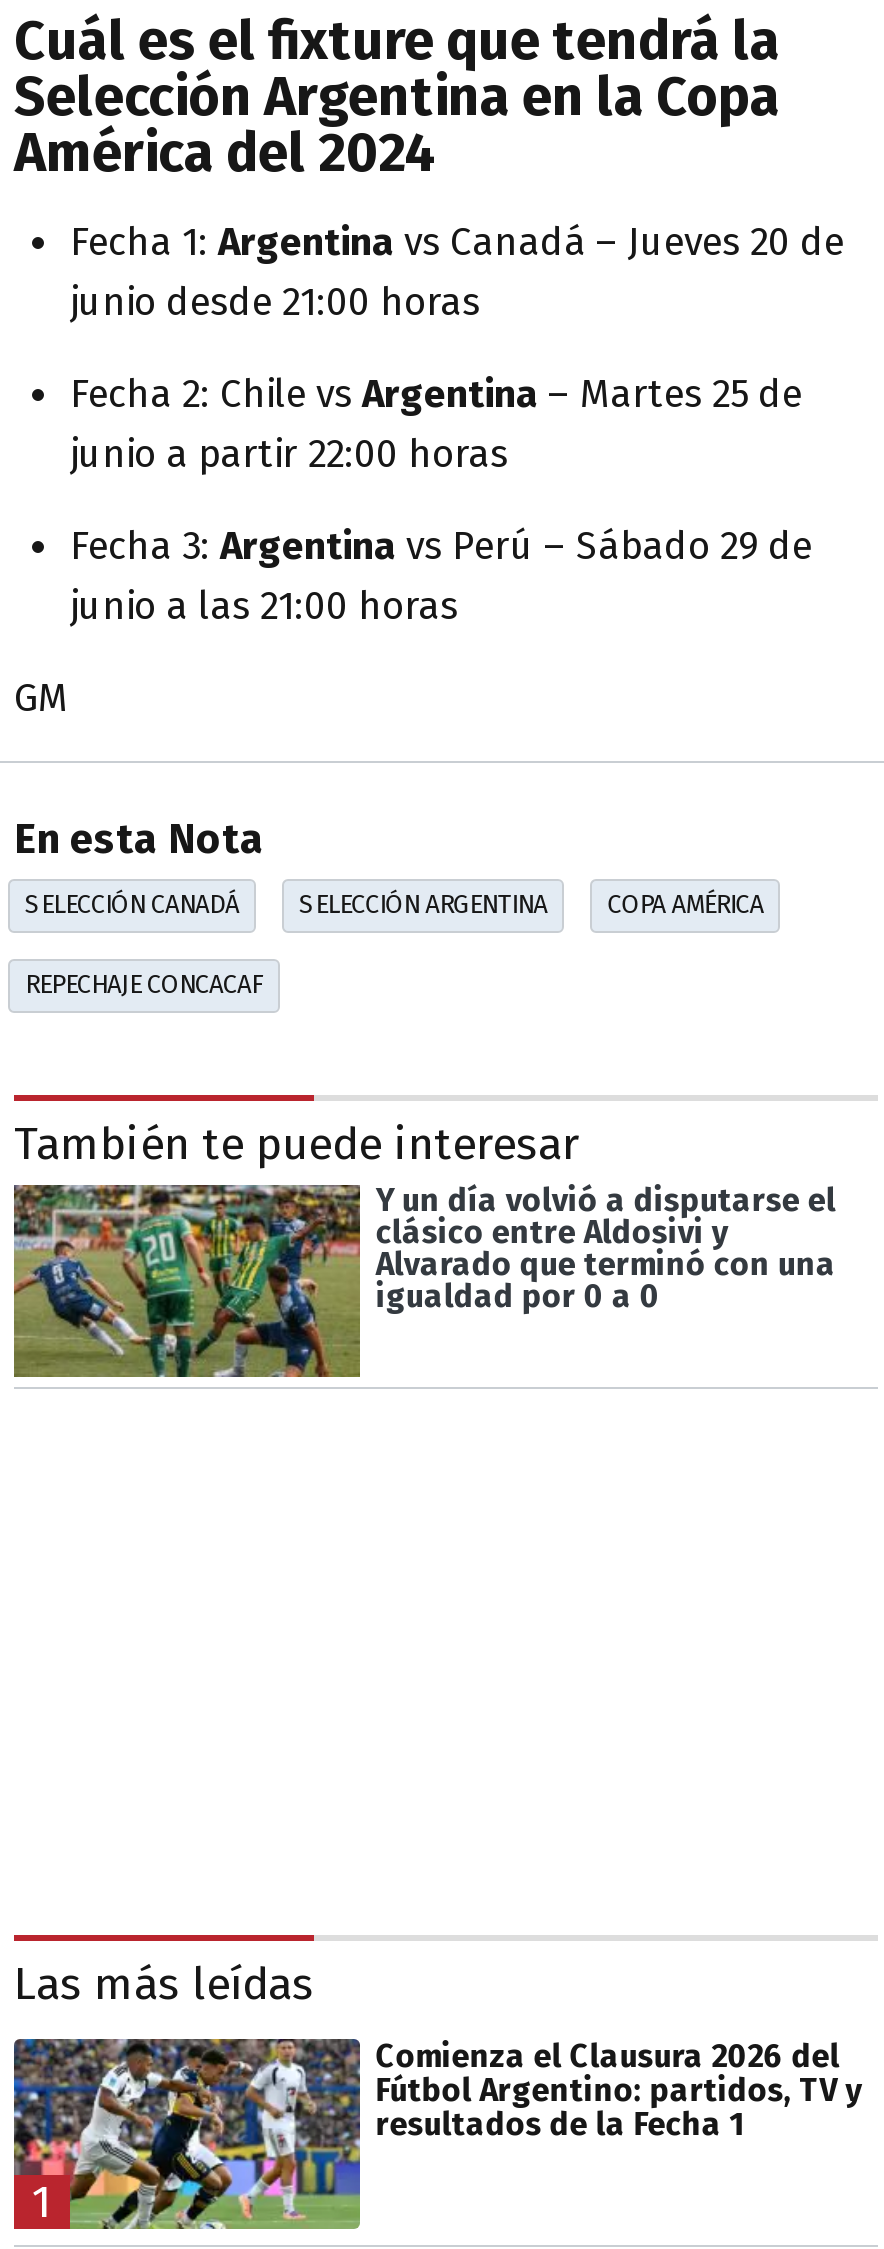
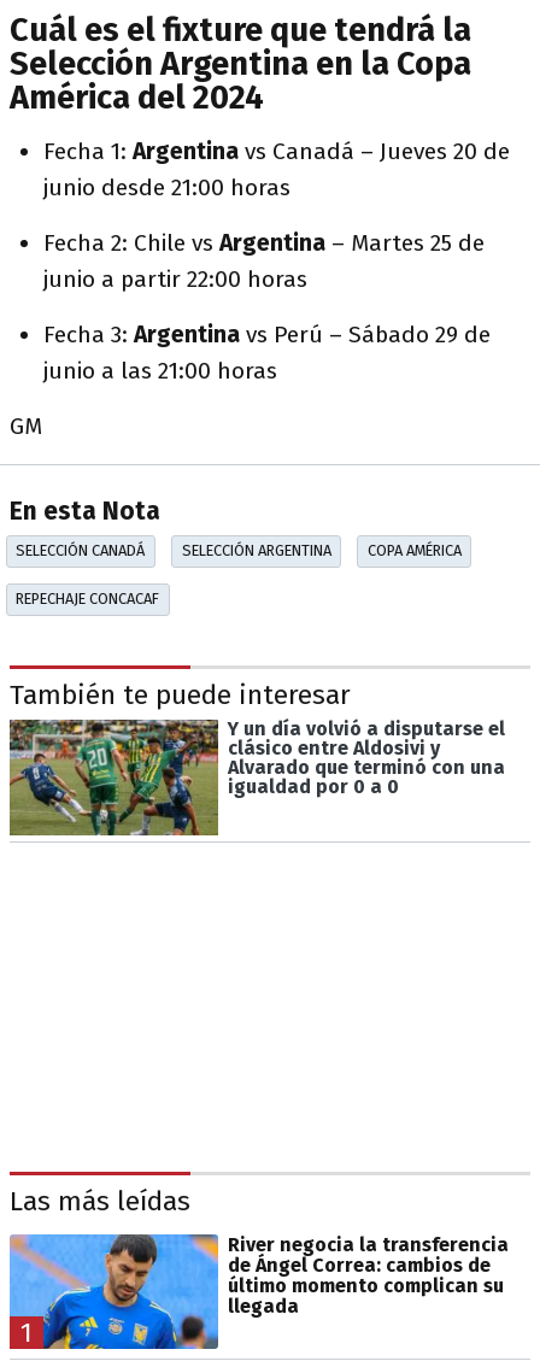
- [image]
- Comienza el Clausura 2026 del
- Fútbol Argentino: partidos, TV y
- resultados de la Fecha 1
+ [image]
+ River negocia la transferencia
+ de Ángel Correa: cambios de
+ último momento complican su
+ llegada
